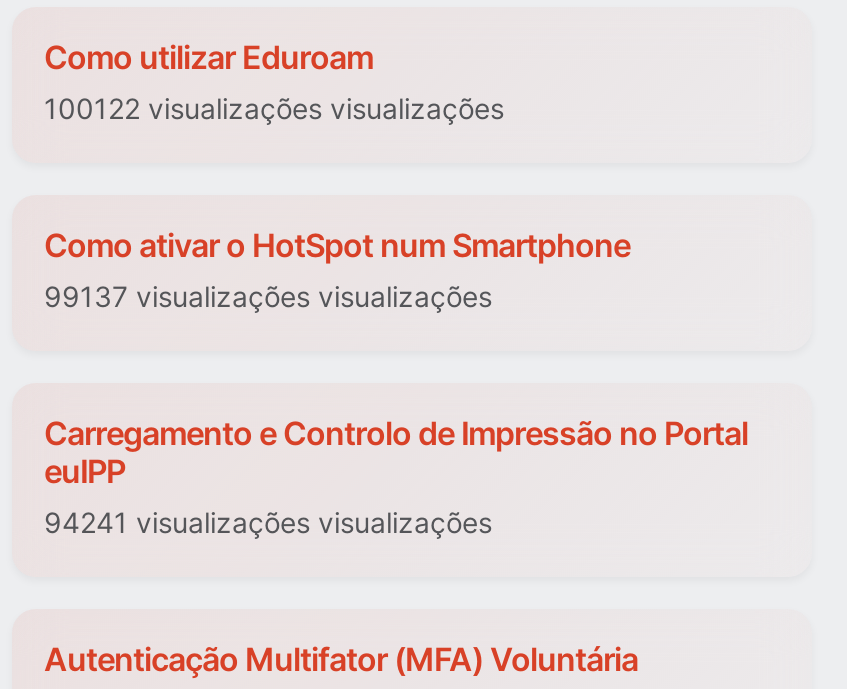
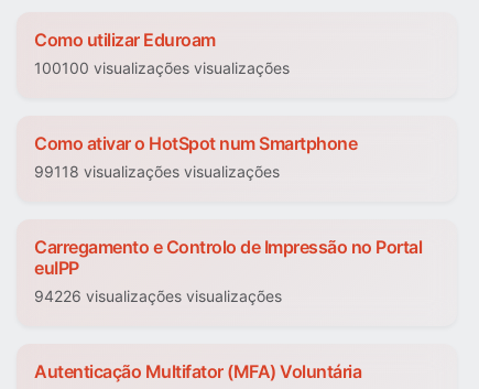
- 100122 visualizações visualizações
+ 100100 visualizações visualizações

- 99137 visualizações visualizações
+ 99118 visualizações visualizações

- 94241 visualizações visualizações
+ 94226 visualizações visualizações
